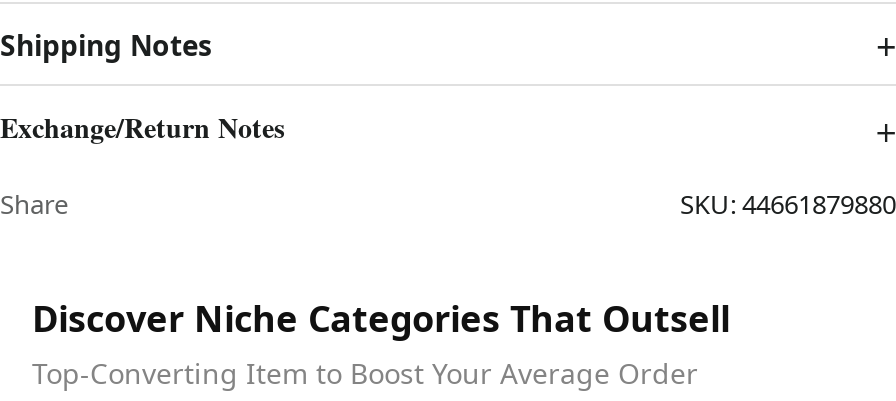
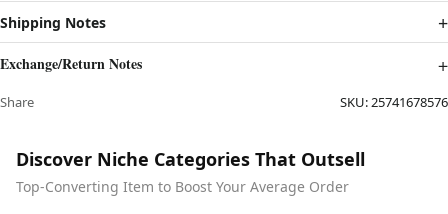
- SKU: 44661879880
+ SKU: 25741678576
